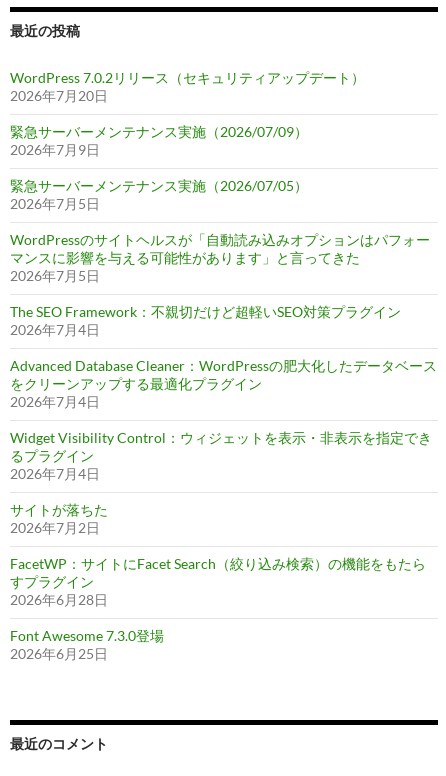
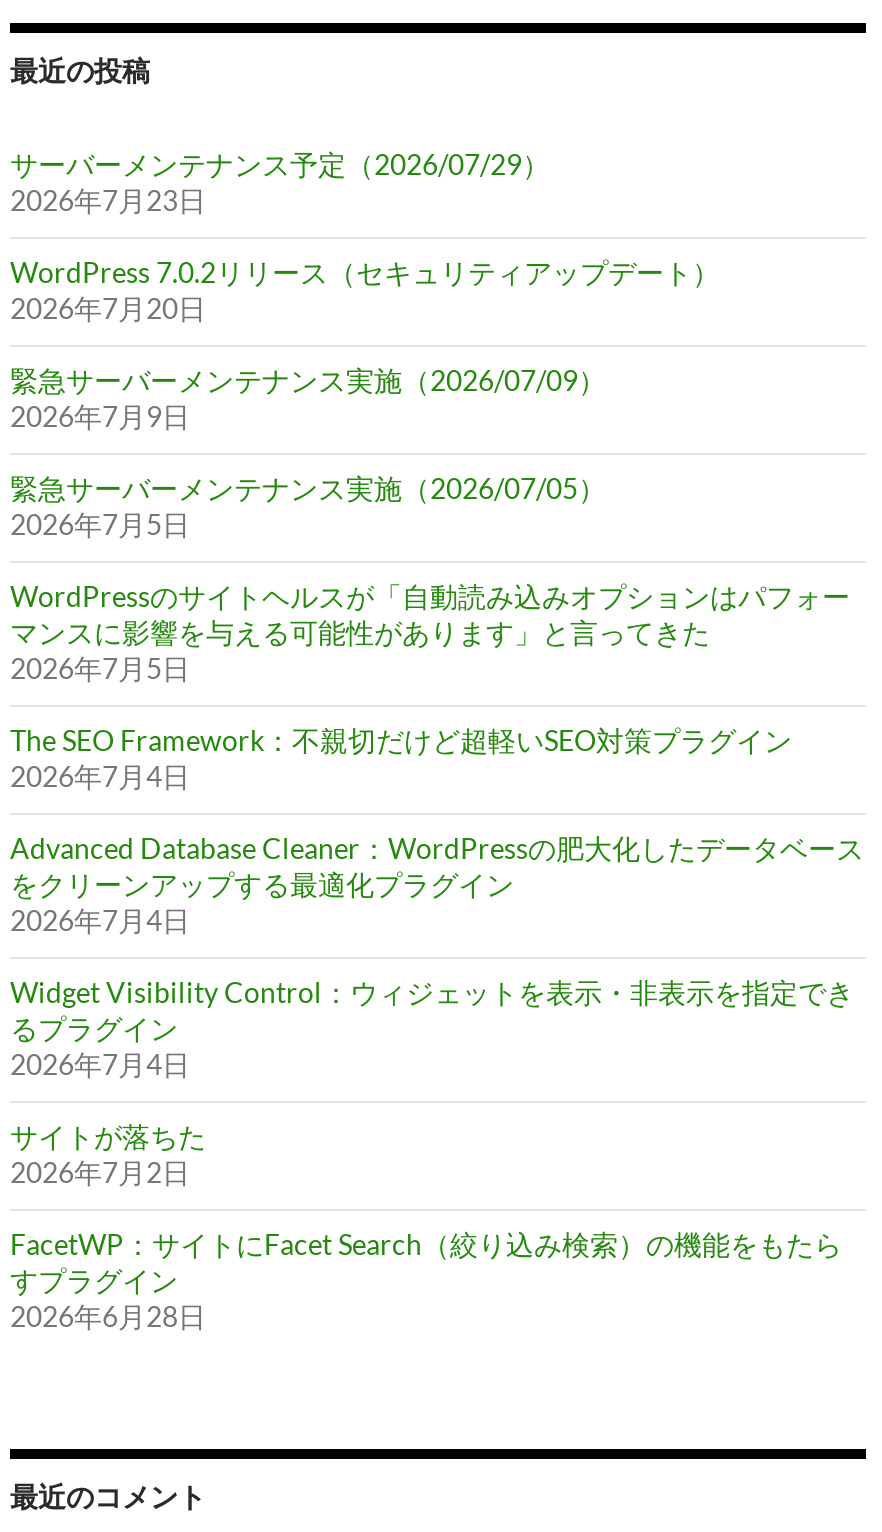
+ サーバーメンテナンス予定（2026/07/29）
+ 2026年7月23日

moved down: WordPress 7.0.2リリース（セキュリティアップデート） | 2026年7月20日 | 緊急サーバーメンテナンス実施（2026/07/09） | ... | すプラグイン | 2026年6月28日

- Font Awesome 7.3.0登場
- 2026年6月25日
